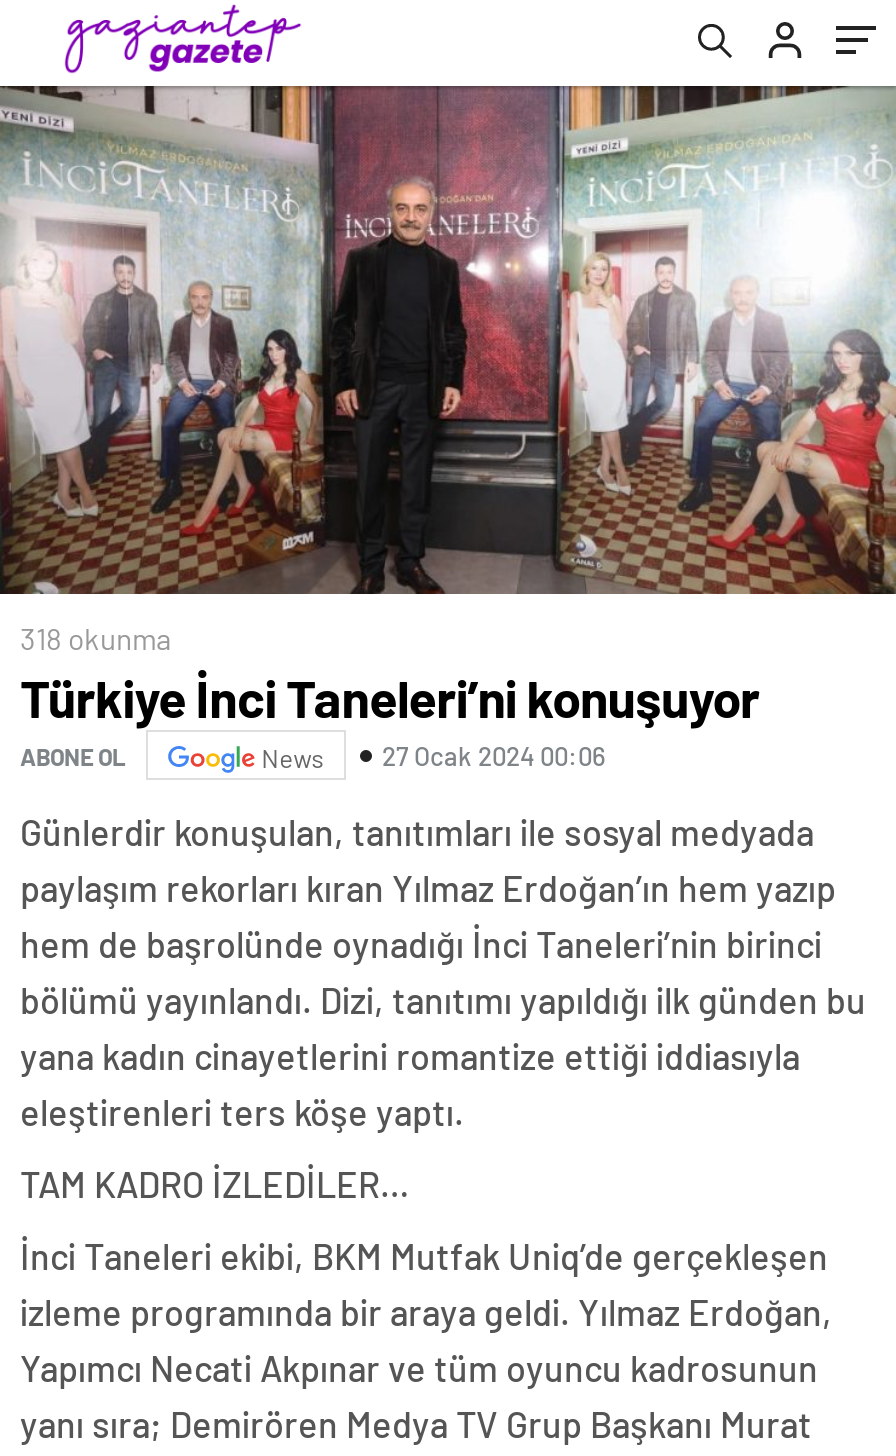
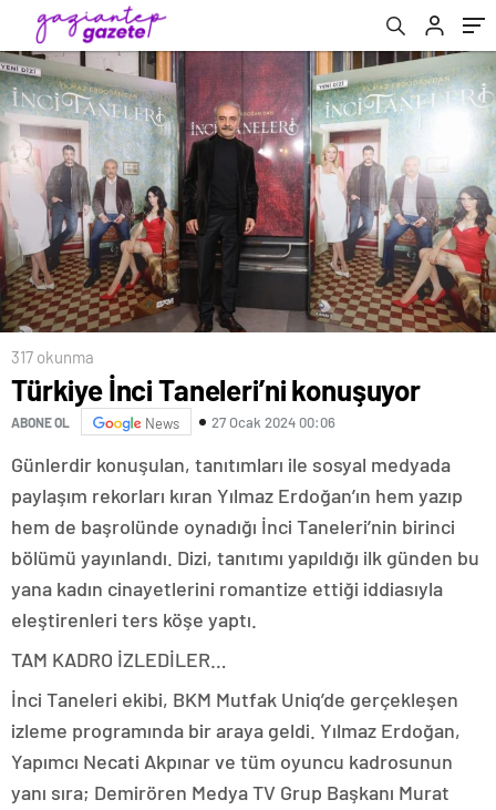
- 318 okunma
+ 317 okunma
